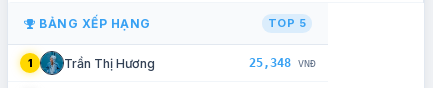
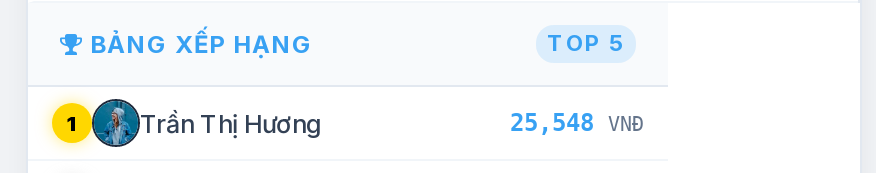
- 25,348 VNĐ
+ 25,548 VNĐ
